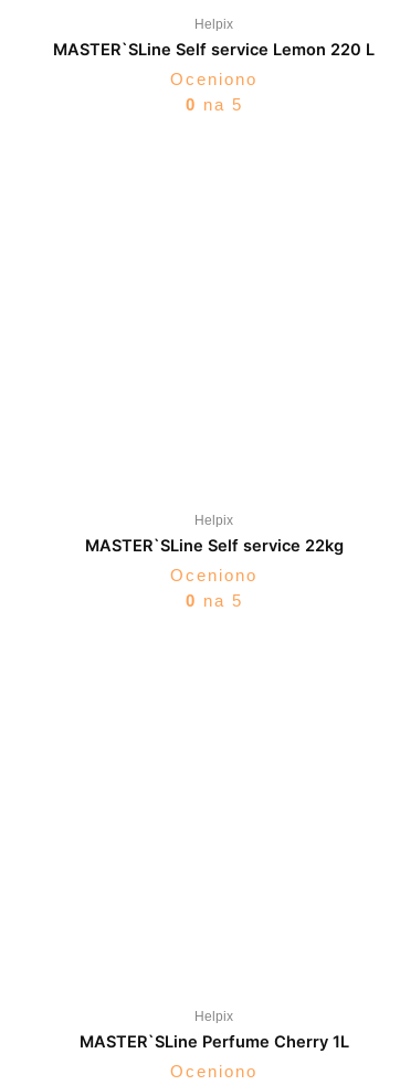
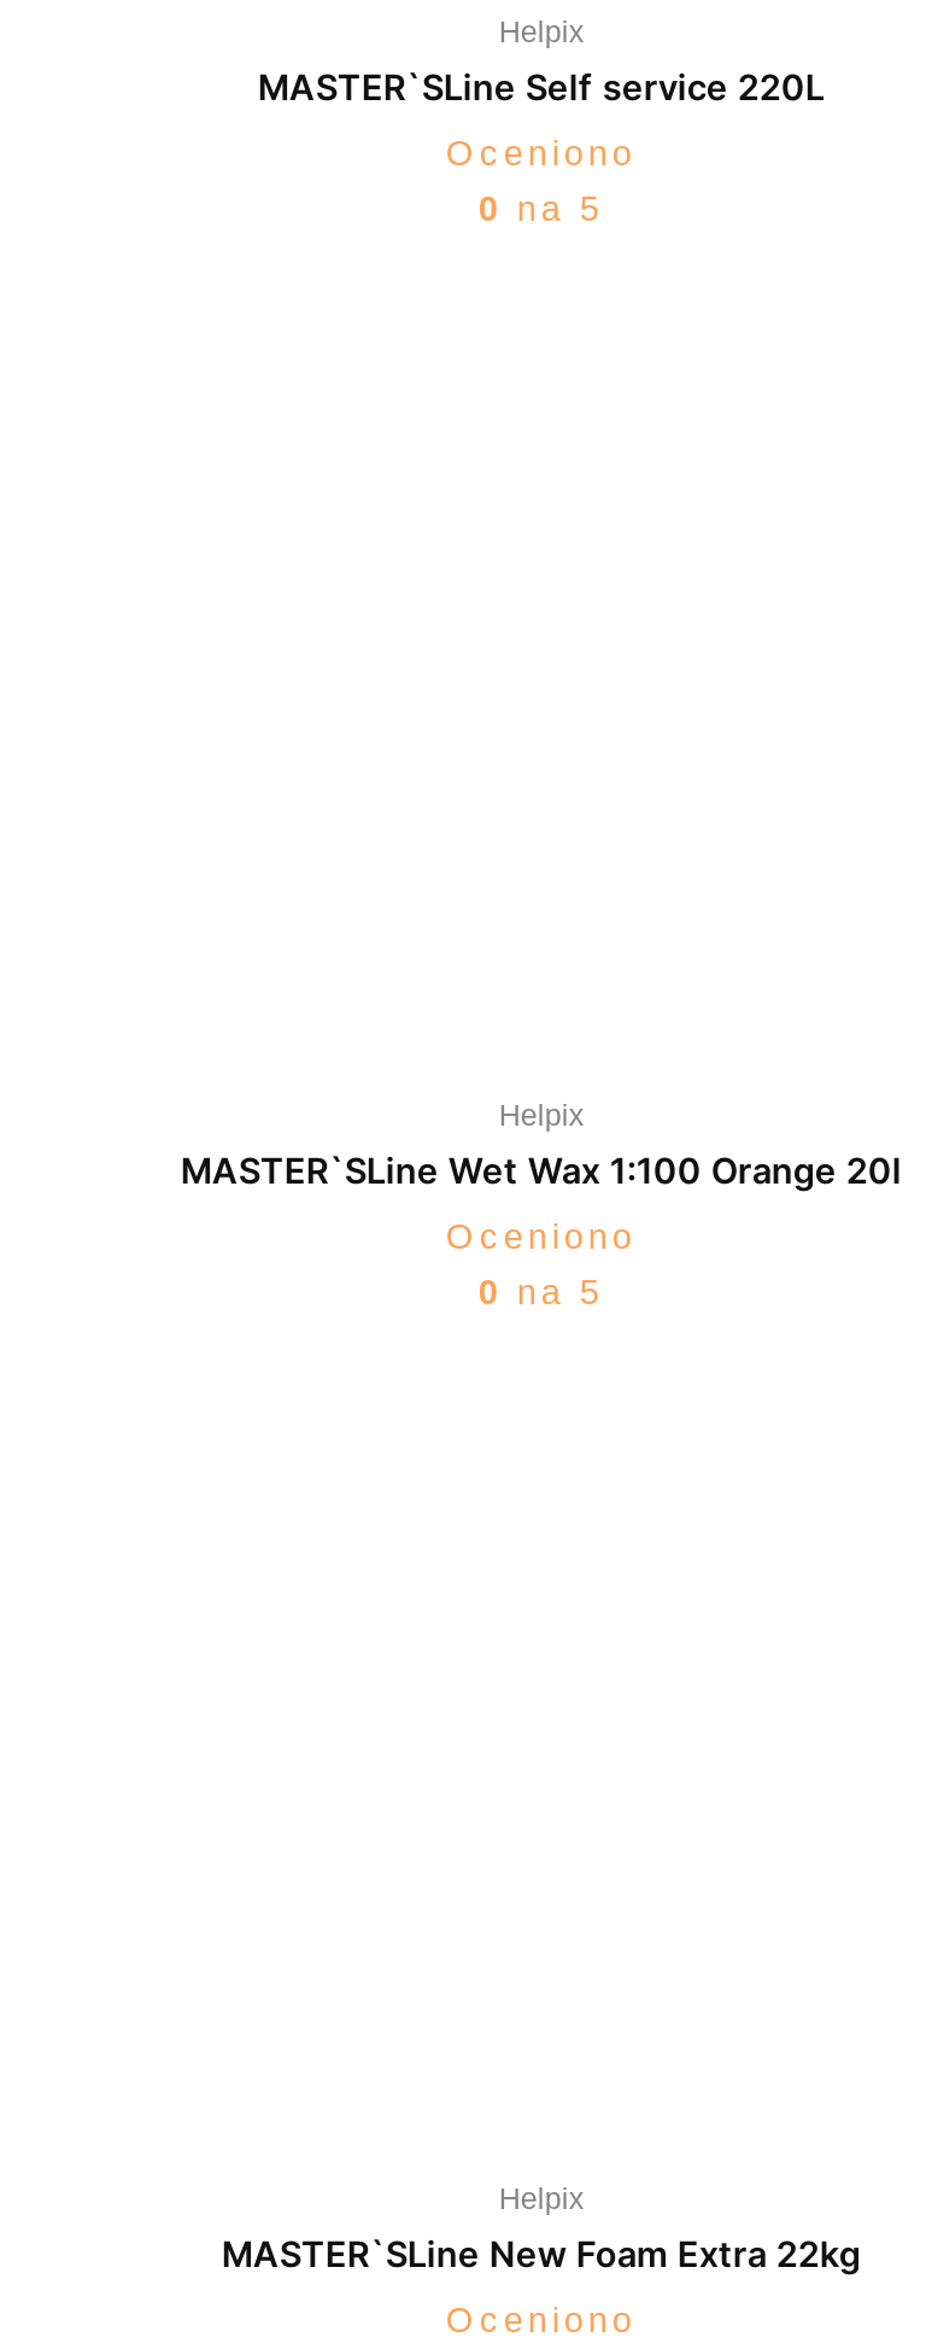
- MASTER`SLine Self service Lemon 220 L
+ MASTER`SLine Self service 220L

- MASTER`SLine Self service 22kg
+ MASTER`SLine Wet Wax 1:100 Orange 20l

- MASTER`SLine Perfume Cherry 1L
+ MASTER`SLine New Foam Extra 22kg
